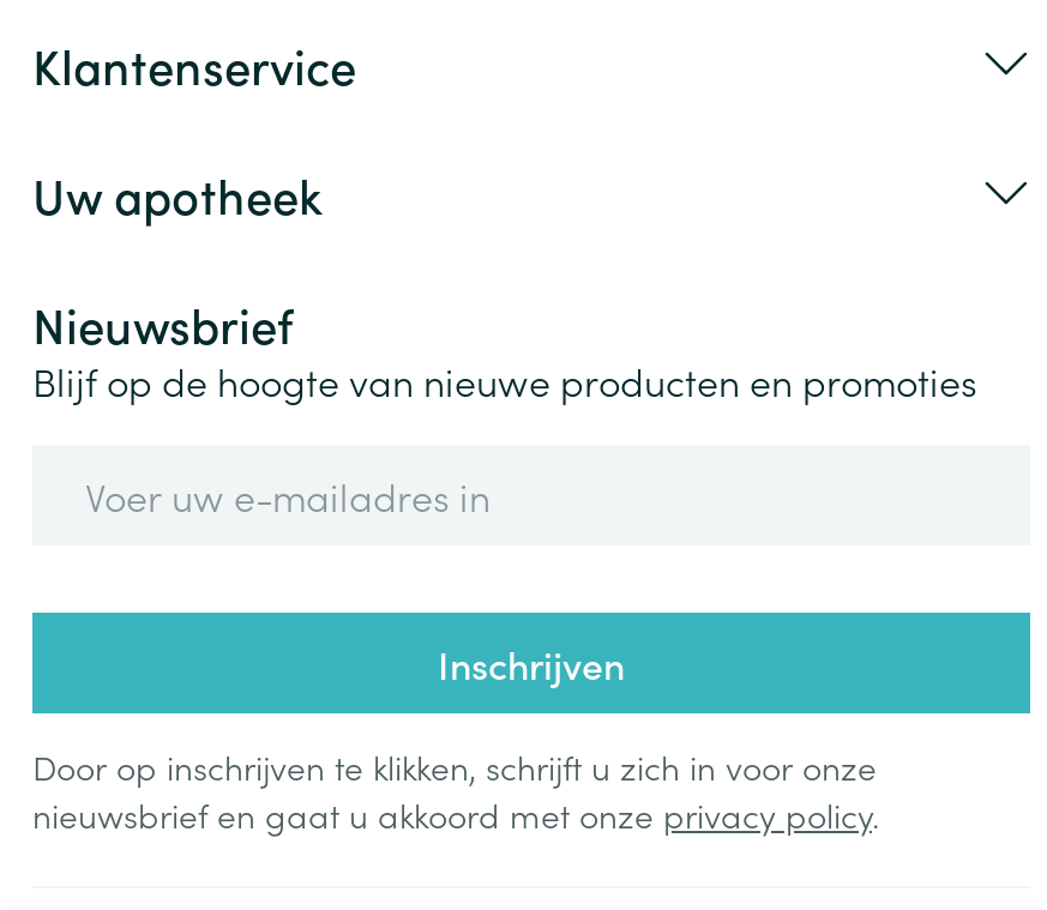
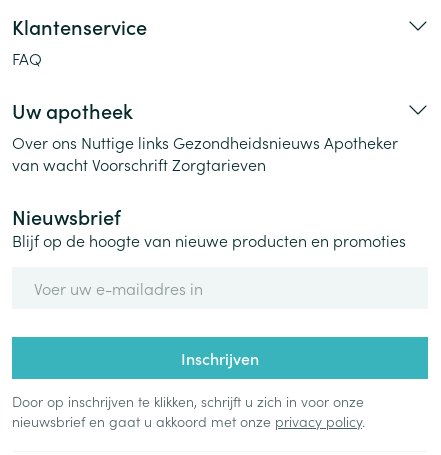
+ FAQ

+ Over ons Nuttige links Gezondheidsnieuws Apotheker
+ van wacht Voorschrift Zorgtarieven
